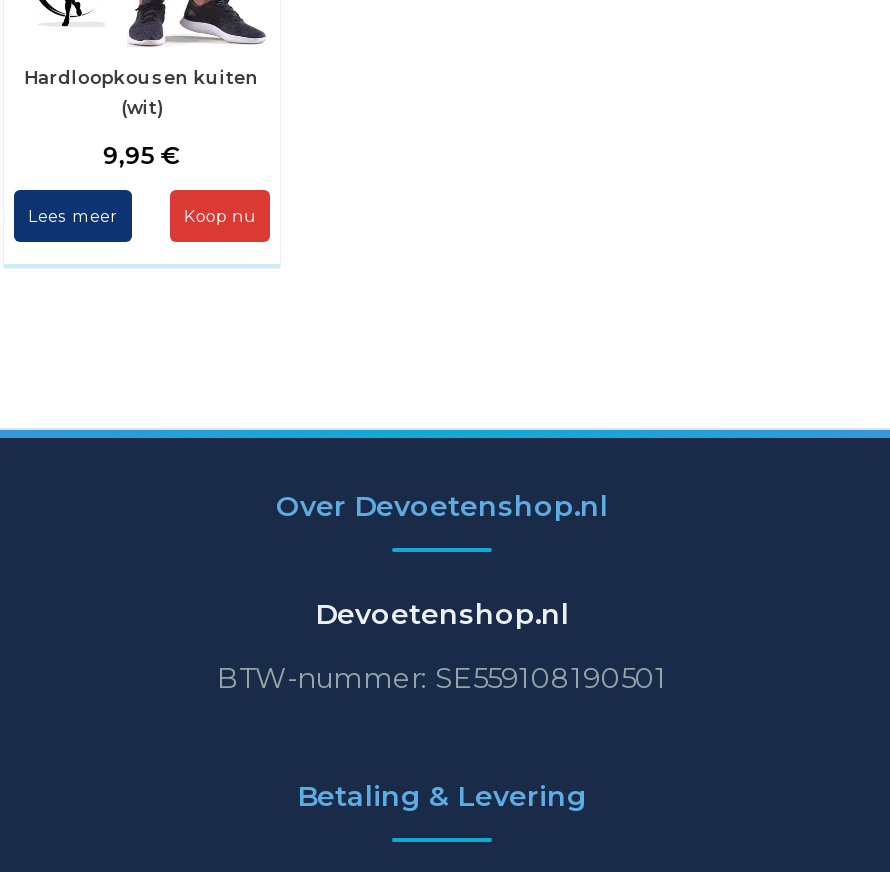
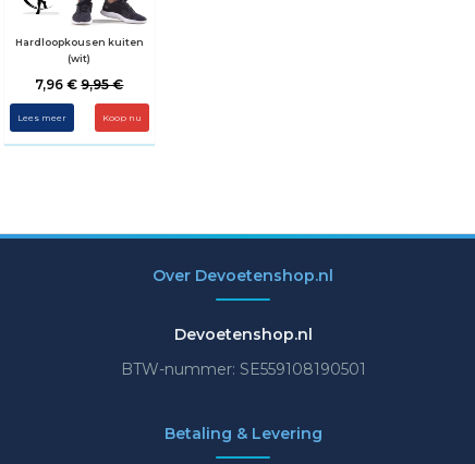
- 9,95 €
+ 7,96 €9,95 €
